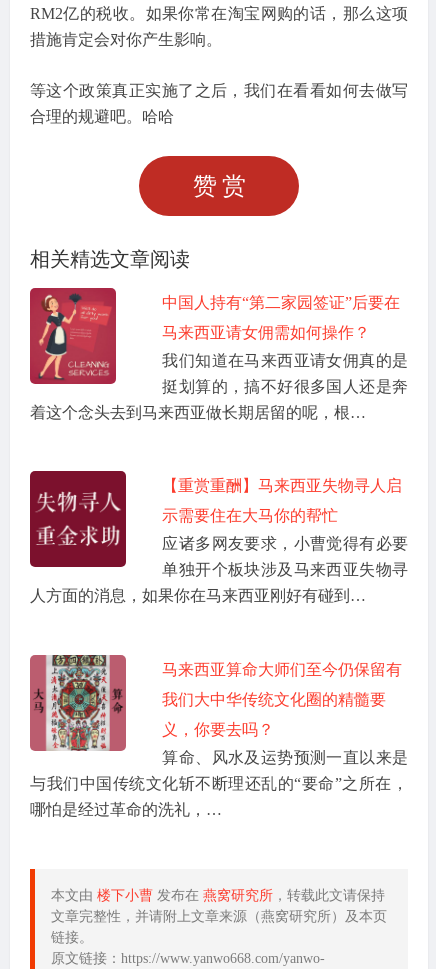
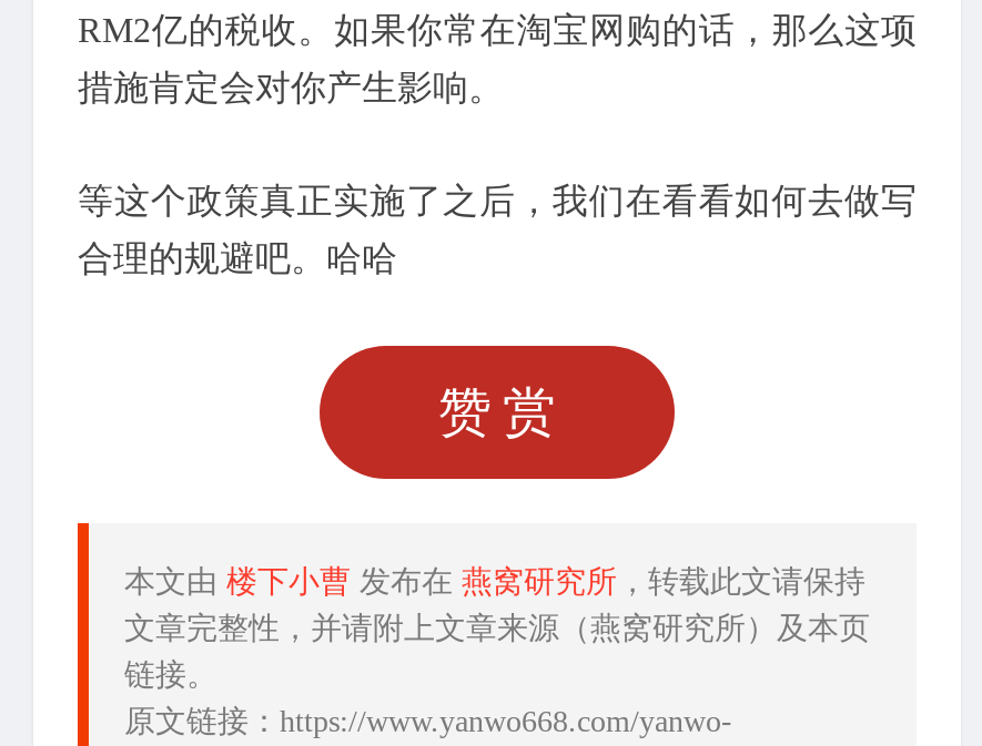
- [image]
- 相关精选文章阅读
- 中国人持有“第二家园签证”后要在
- 马来西亚请女佣需如何操作？
- 我们知道在马来西亚请女佣真的是
- 挺划算的，搞不好很多国人还是奔
- 着这个念头去到马来西亚做长期居留的呢，根…

- [image]
- 【重赏重酬】马来西亚失物寻人启
- 示需要住在大马你的帮忙
- 应诸多网友要求，小曹觉得有必要
- 单独开个板块涉及马来西亚失物寻
- 人方面的消息，如果你在马来西亚刚好有碰到…

- [image]
- 马来西亚算命大师们至今仍保留有
- 我们大中华传统文化圈的精髓要
- 义，你要去吗？
- 算命、风水及运势预测一直以来是
- 与我们中国传统文化斩不断理还乱的“要命”之所在，
- 哪怕是经过革命的洗礼，…
